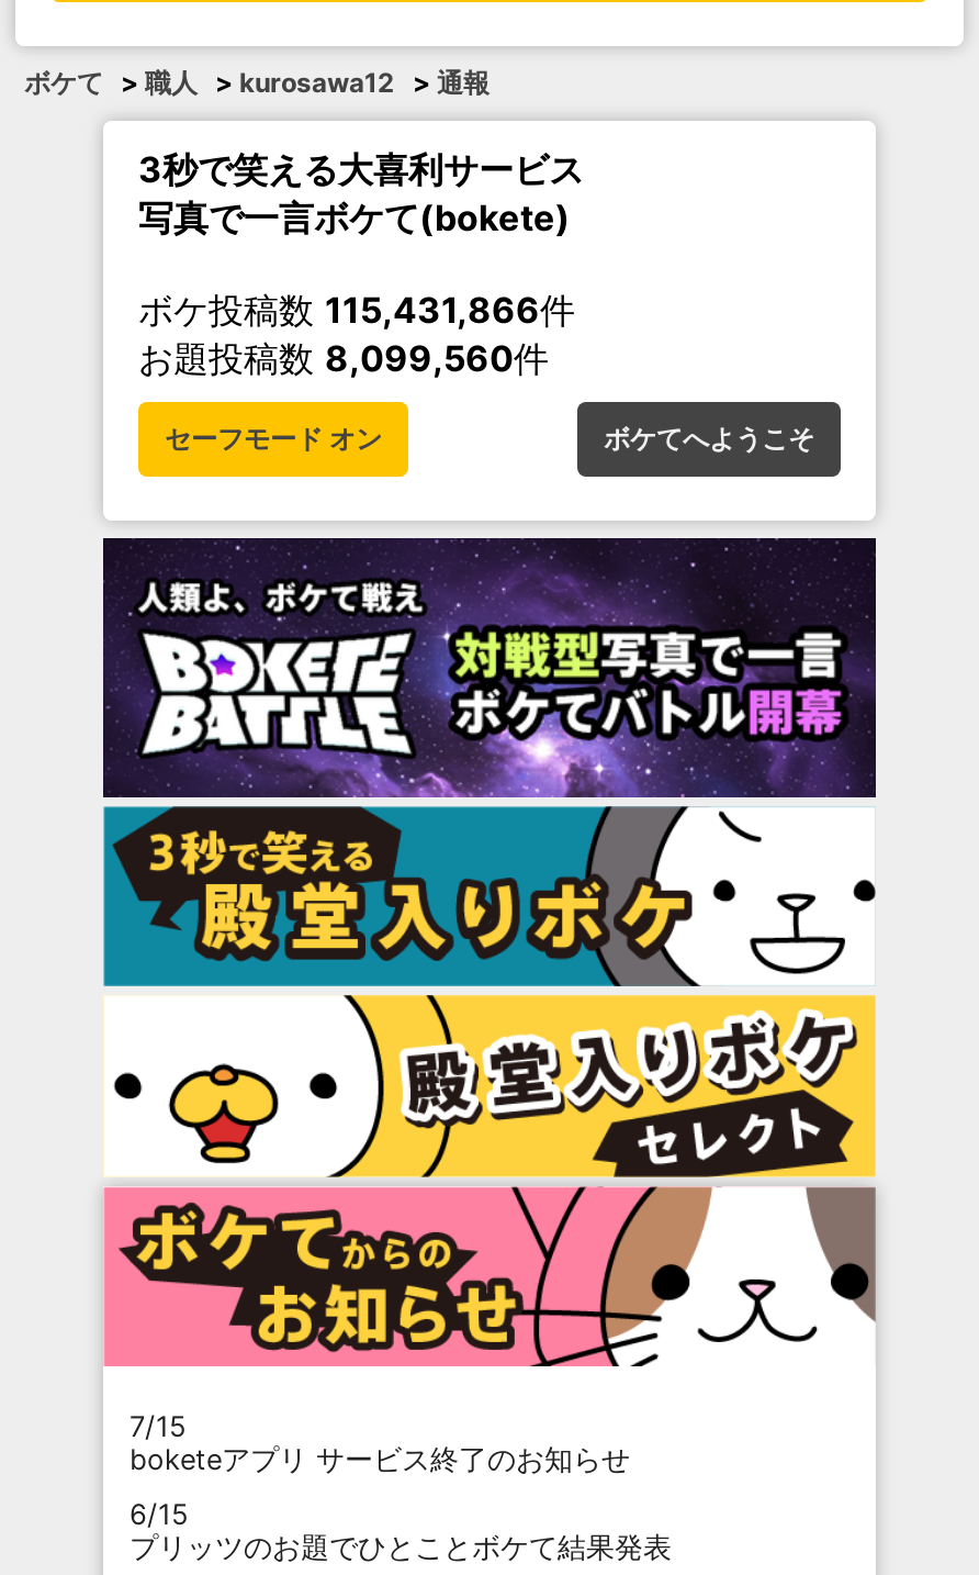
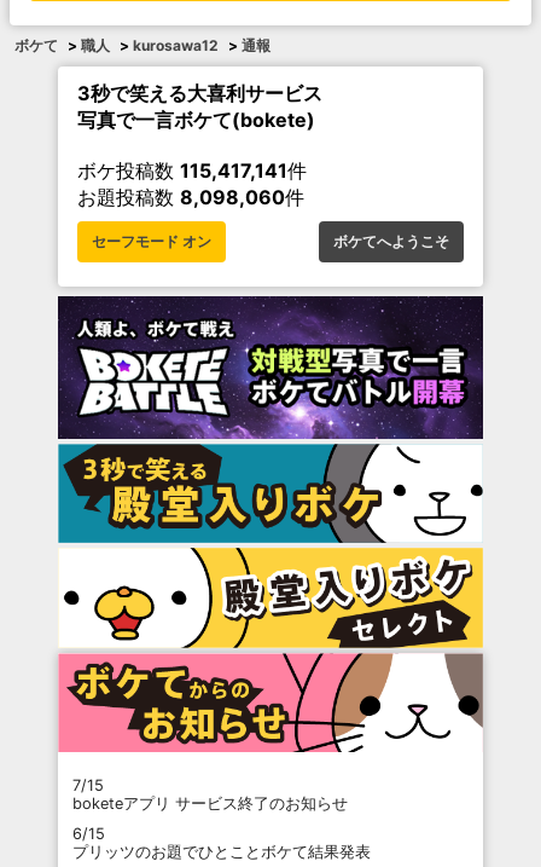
- ボケ投稿数115,431,866件
+ ボケ投稿数115,417,141件

- お題投稿数8,099,560件
+ お題投稿数8,098,060件
